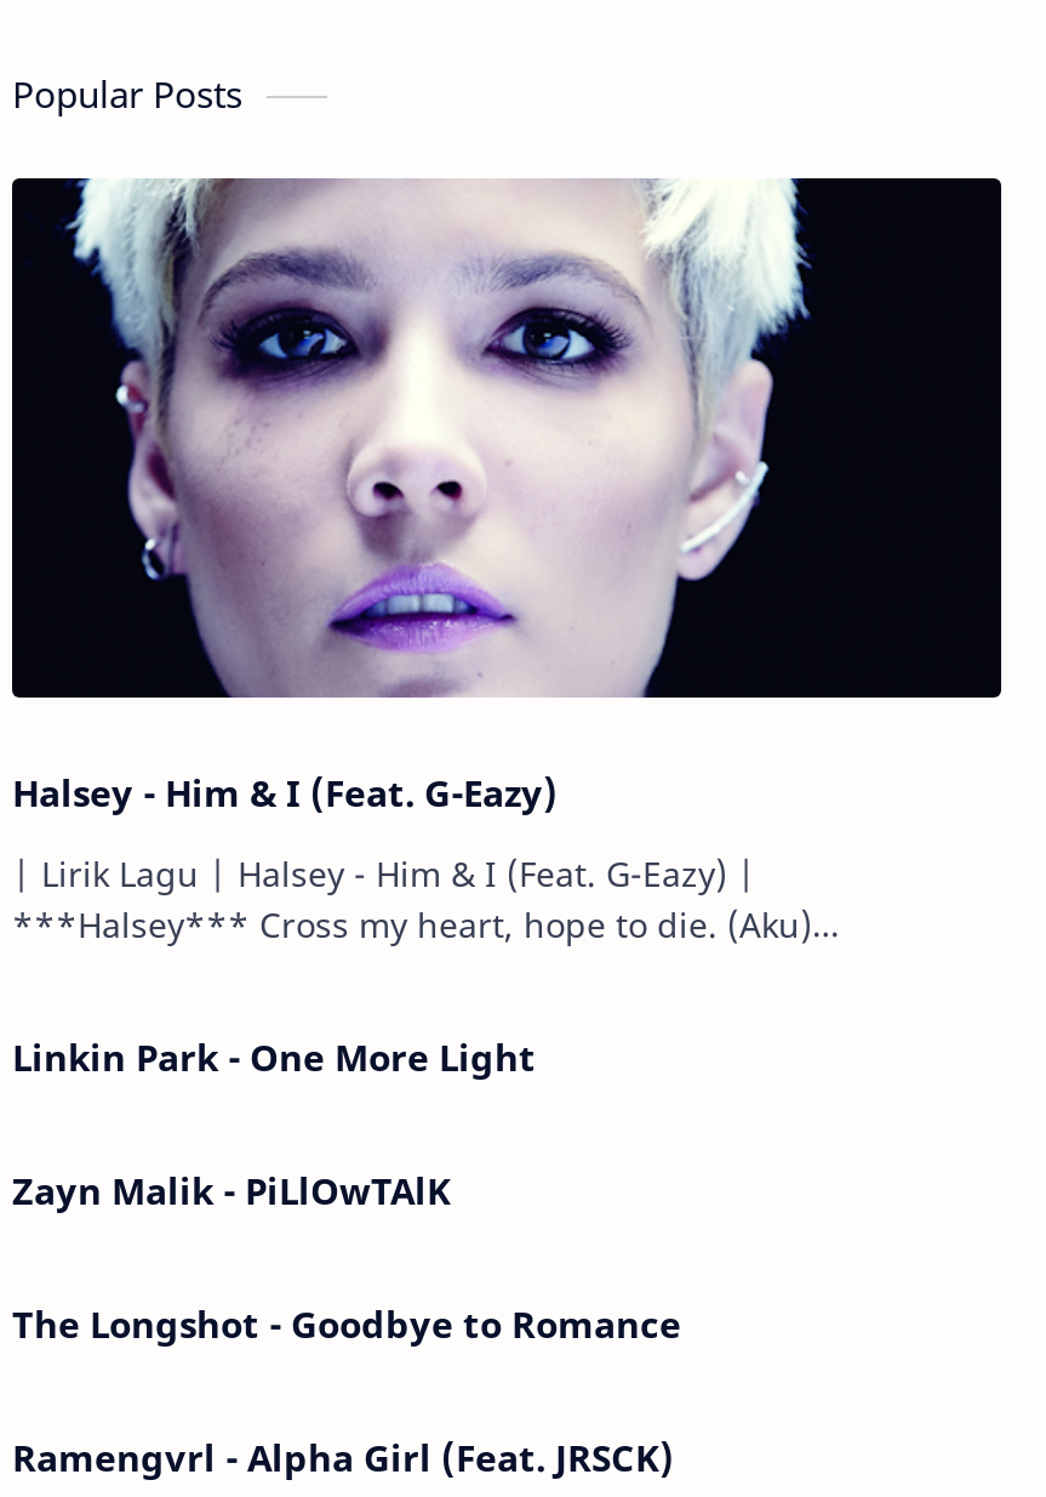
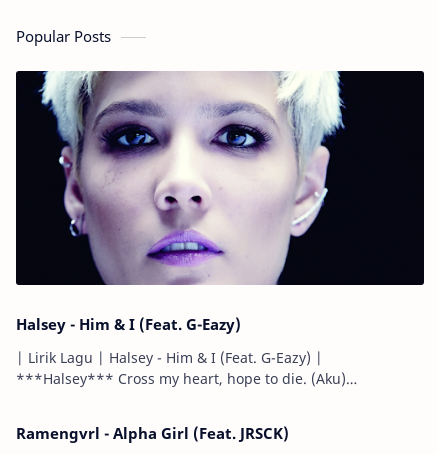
- Linkin Park - One More Light
- Zayn Malik - PiLlOwTAlK
- The Longshot - Goodbye to Romance
